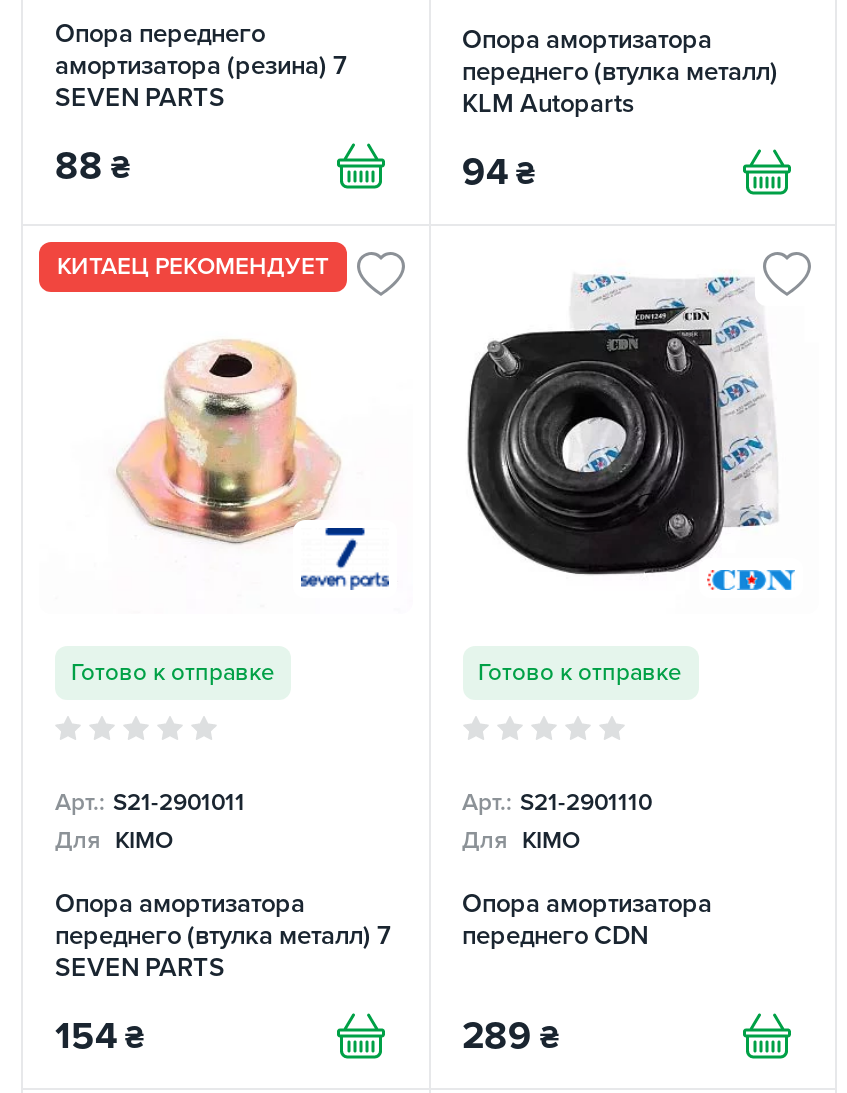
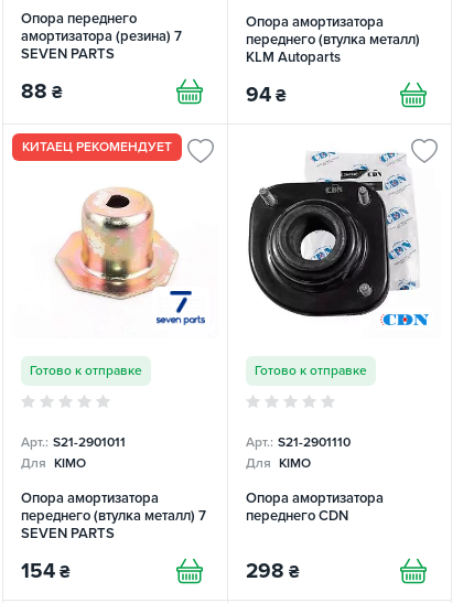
- 289 ₴
+ 298 ₴
